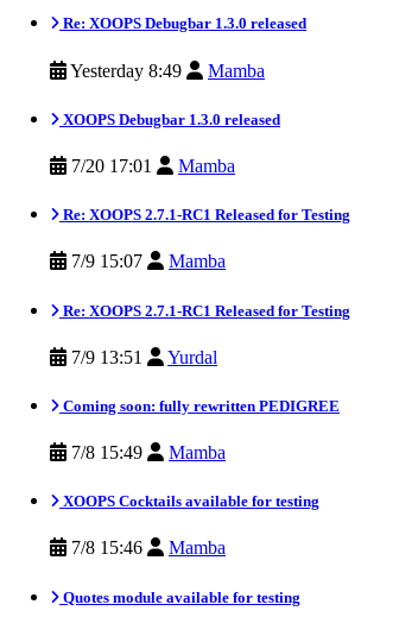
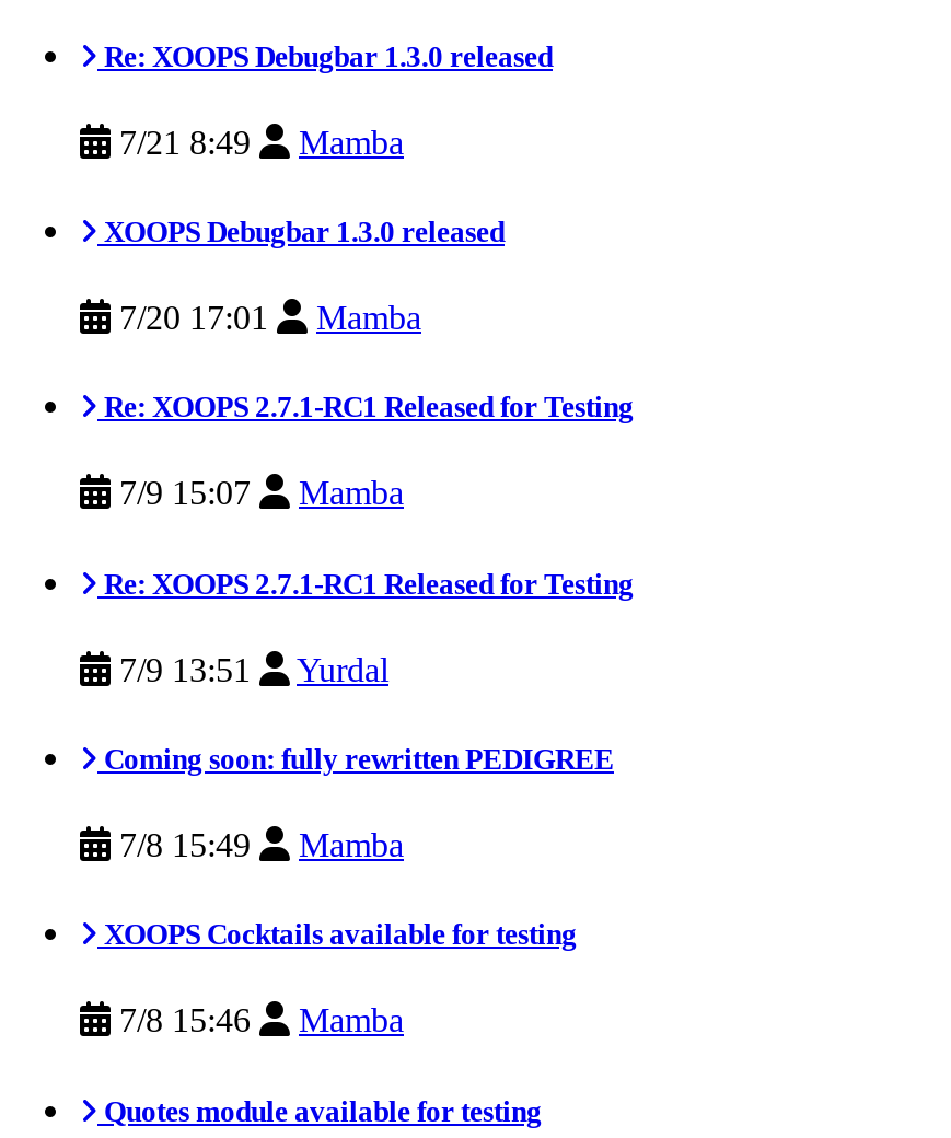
- Yesterday 8:49 Mamba
+ 7/21 8:49 Mamba
